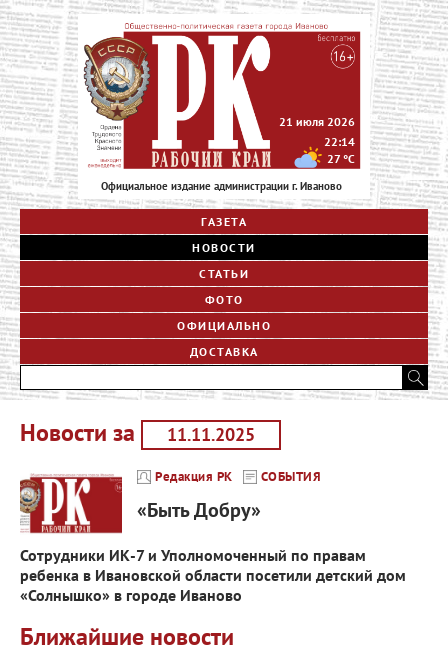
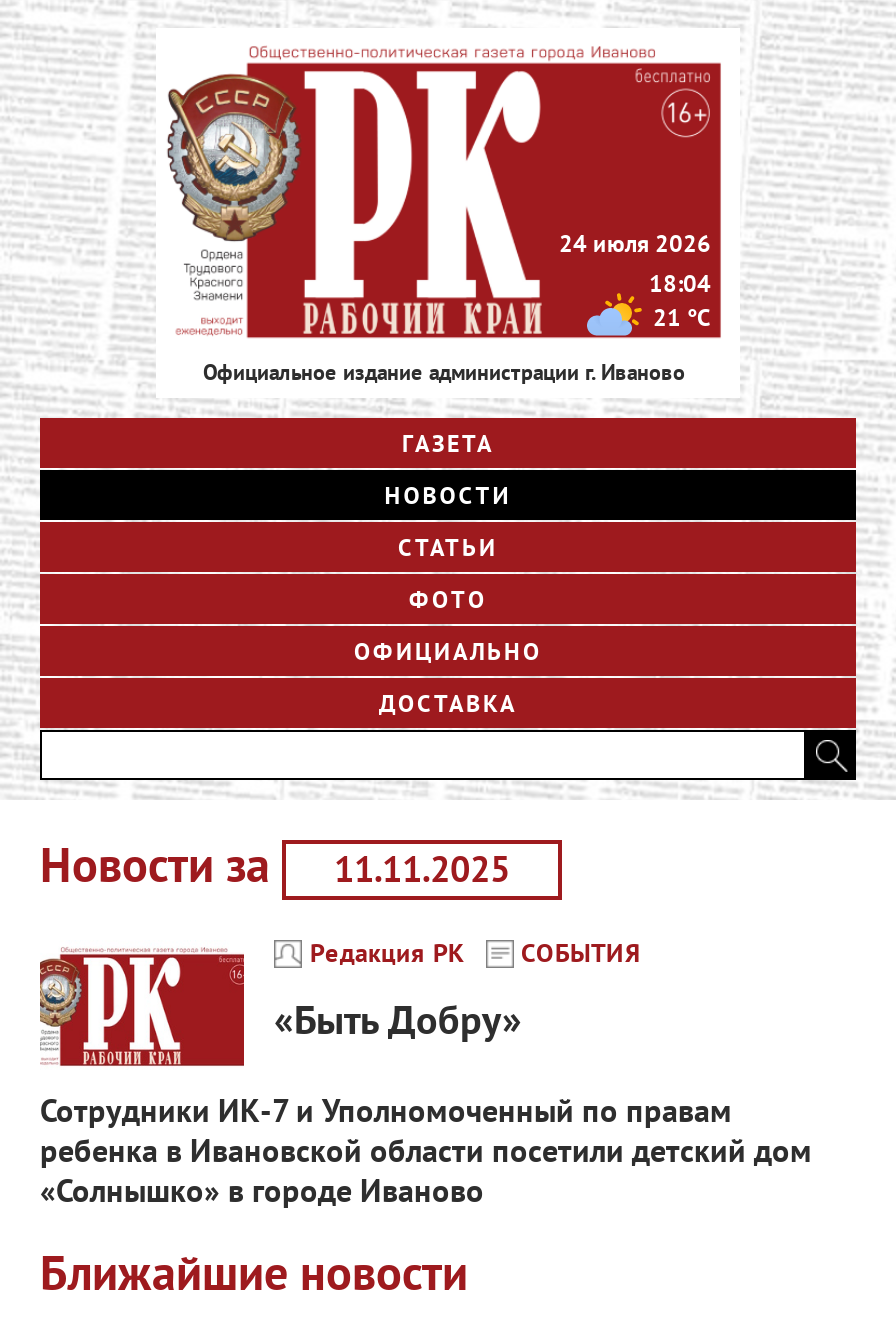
- 21 июля 2026
+ 24 июля 2026

- 22:14
+ 18:04

- 27 °C
+ 21 °C
